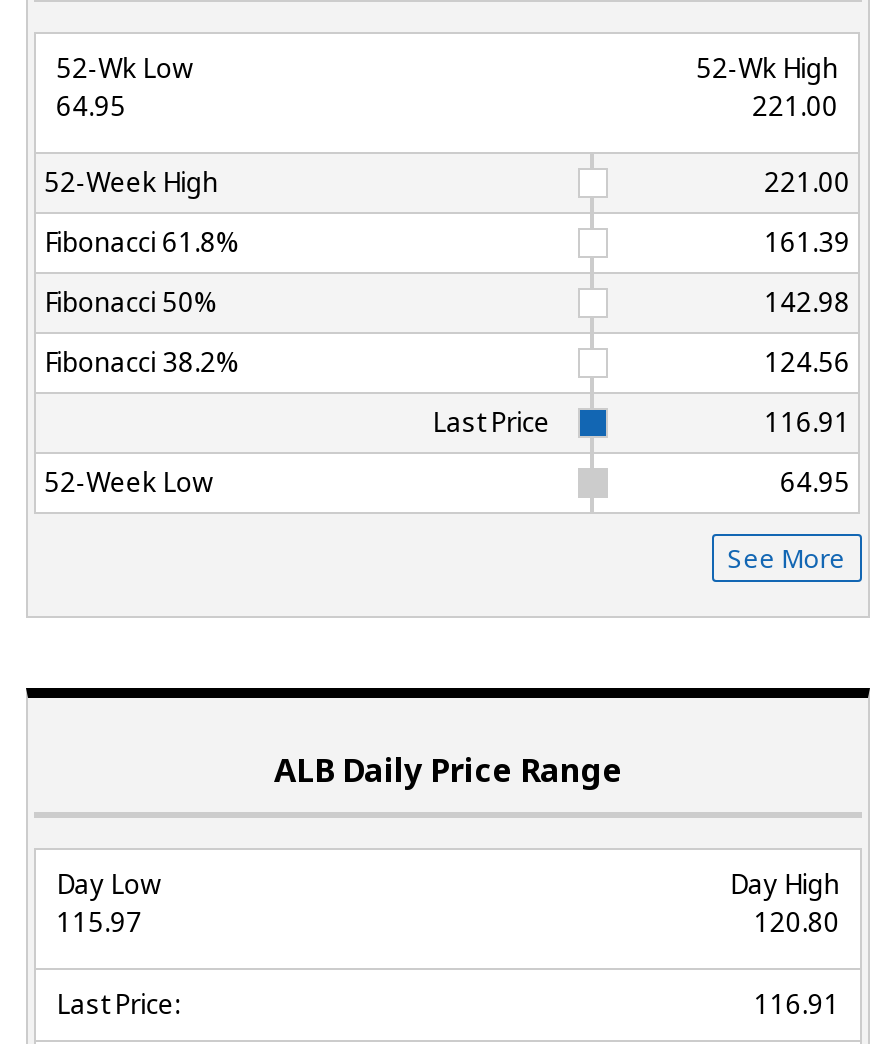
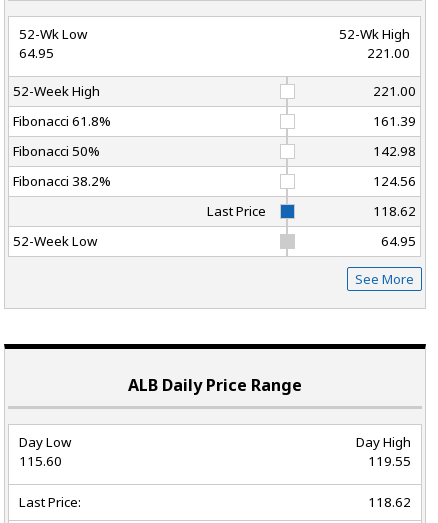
- 116.91
+ 118.62

- 115.97
+ 115.60

- 120.80
+ 119.55

- 116.91
+ 118.62
